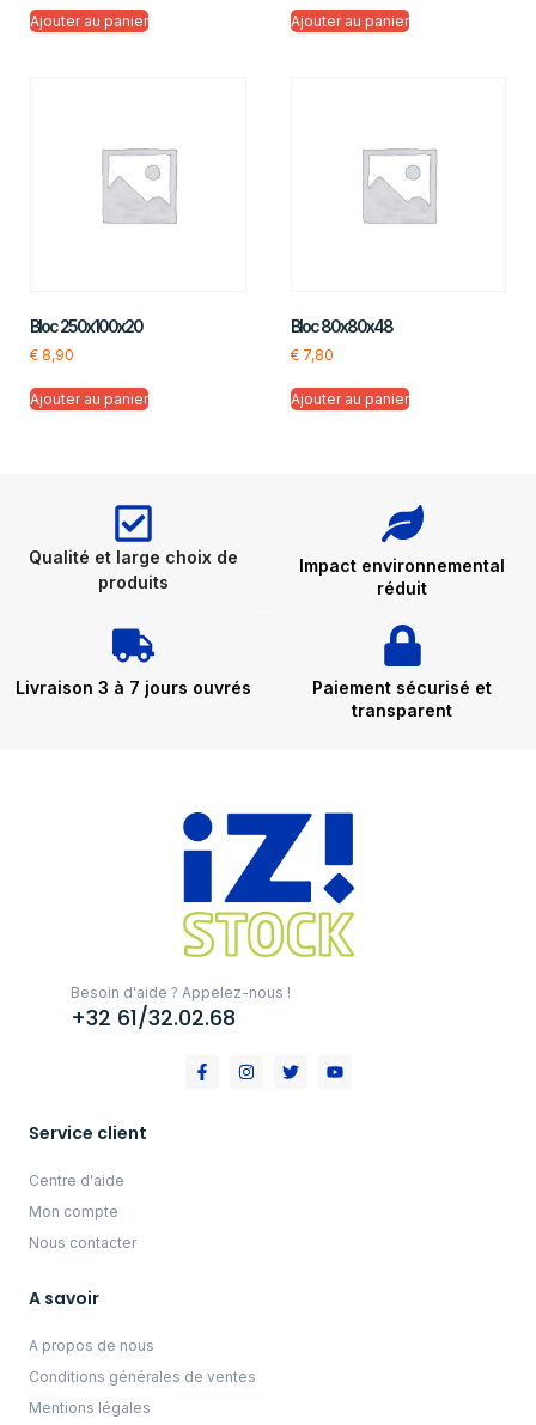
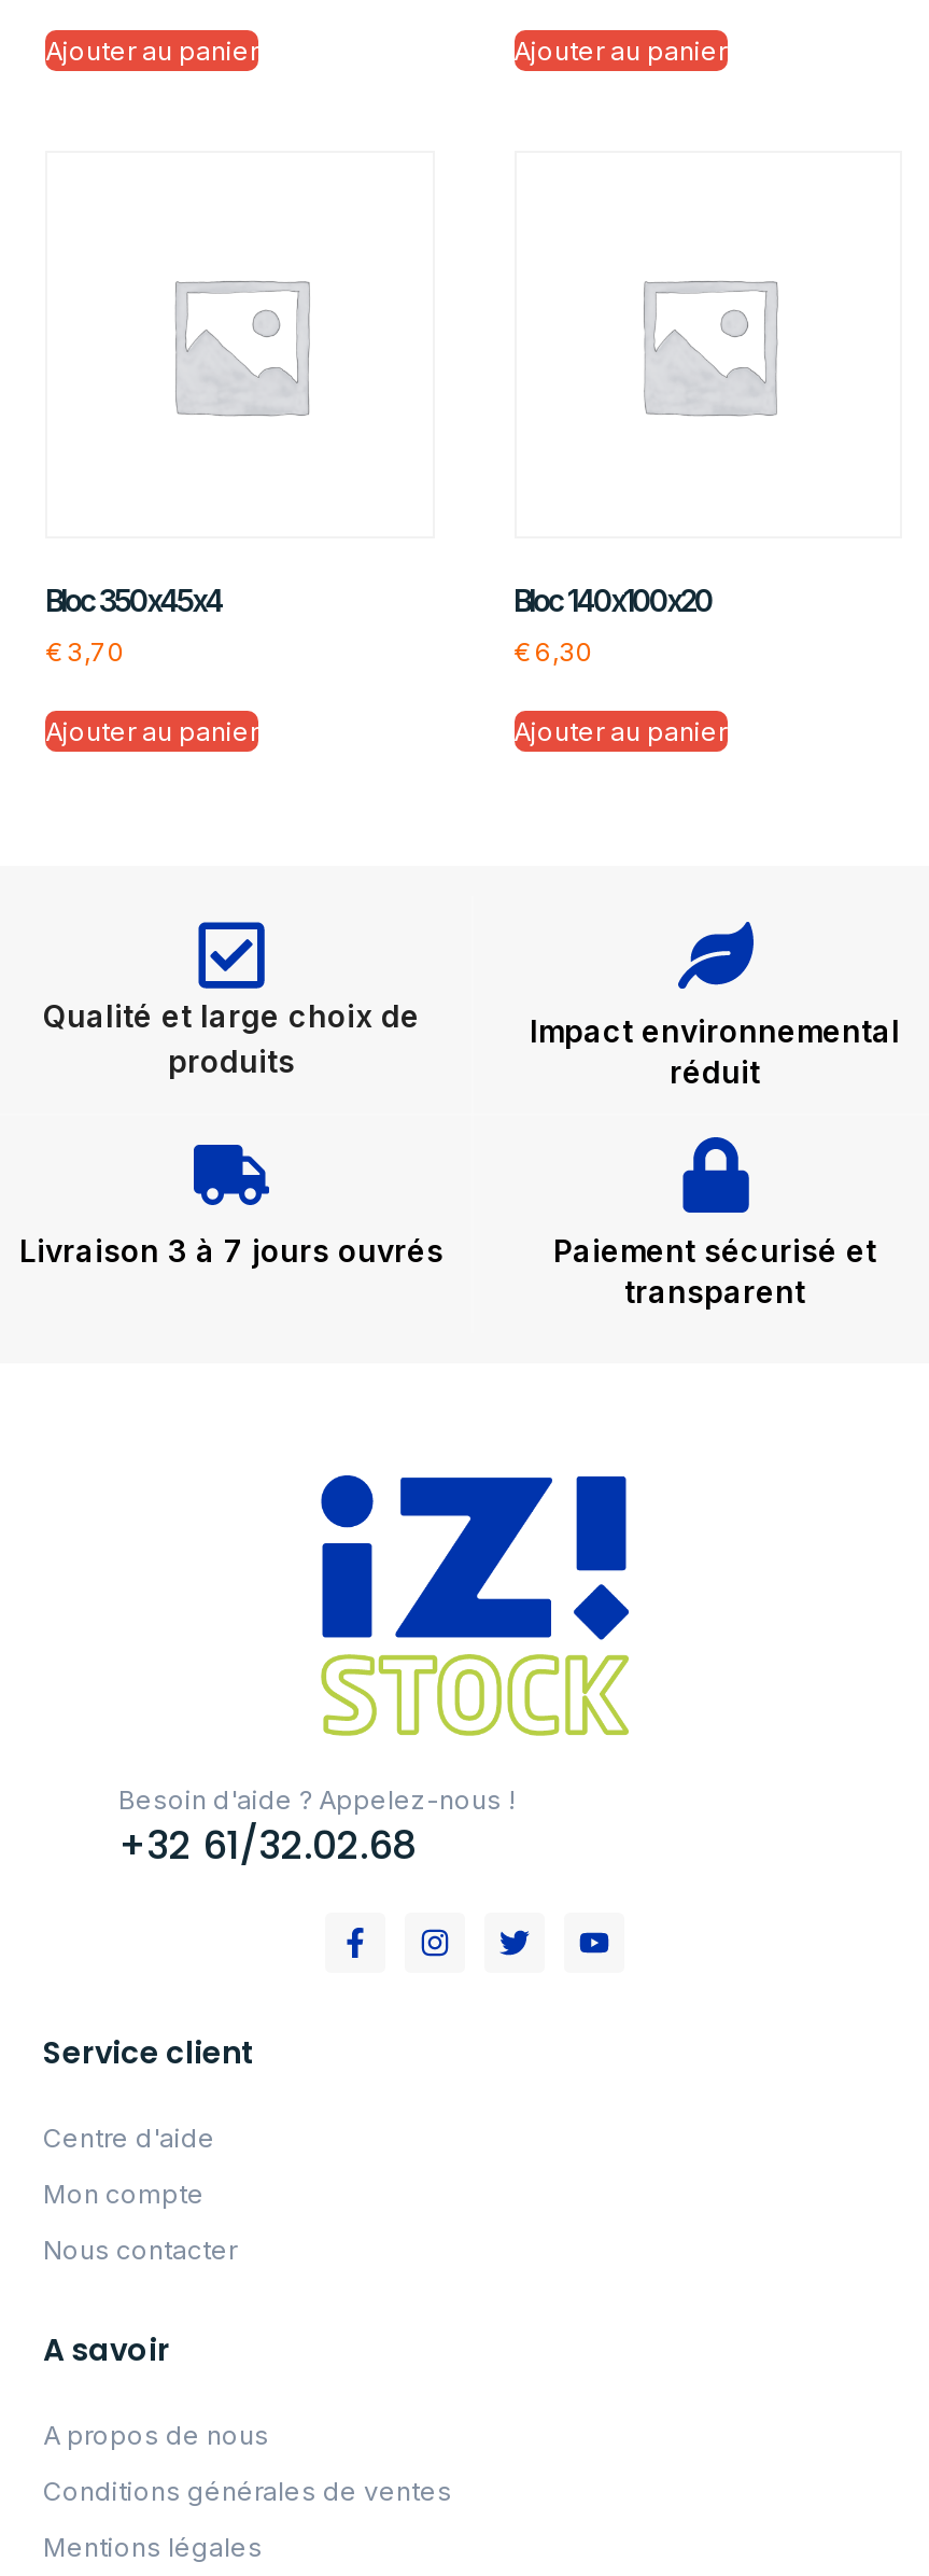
- Bloc 250x100x20
+ Bloc 350x45x4

- Bloc 80x80x48
+ Bloc 140x100x20

- €8,90
+ €3,70

- €7,80
+ €6,30
